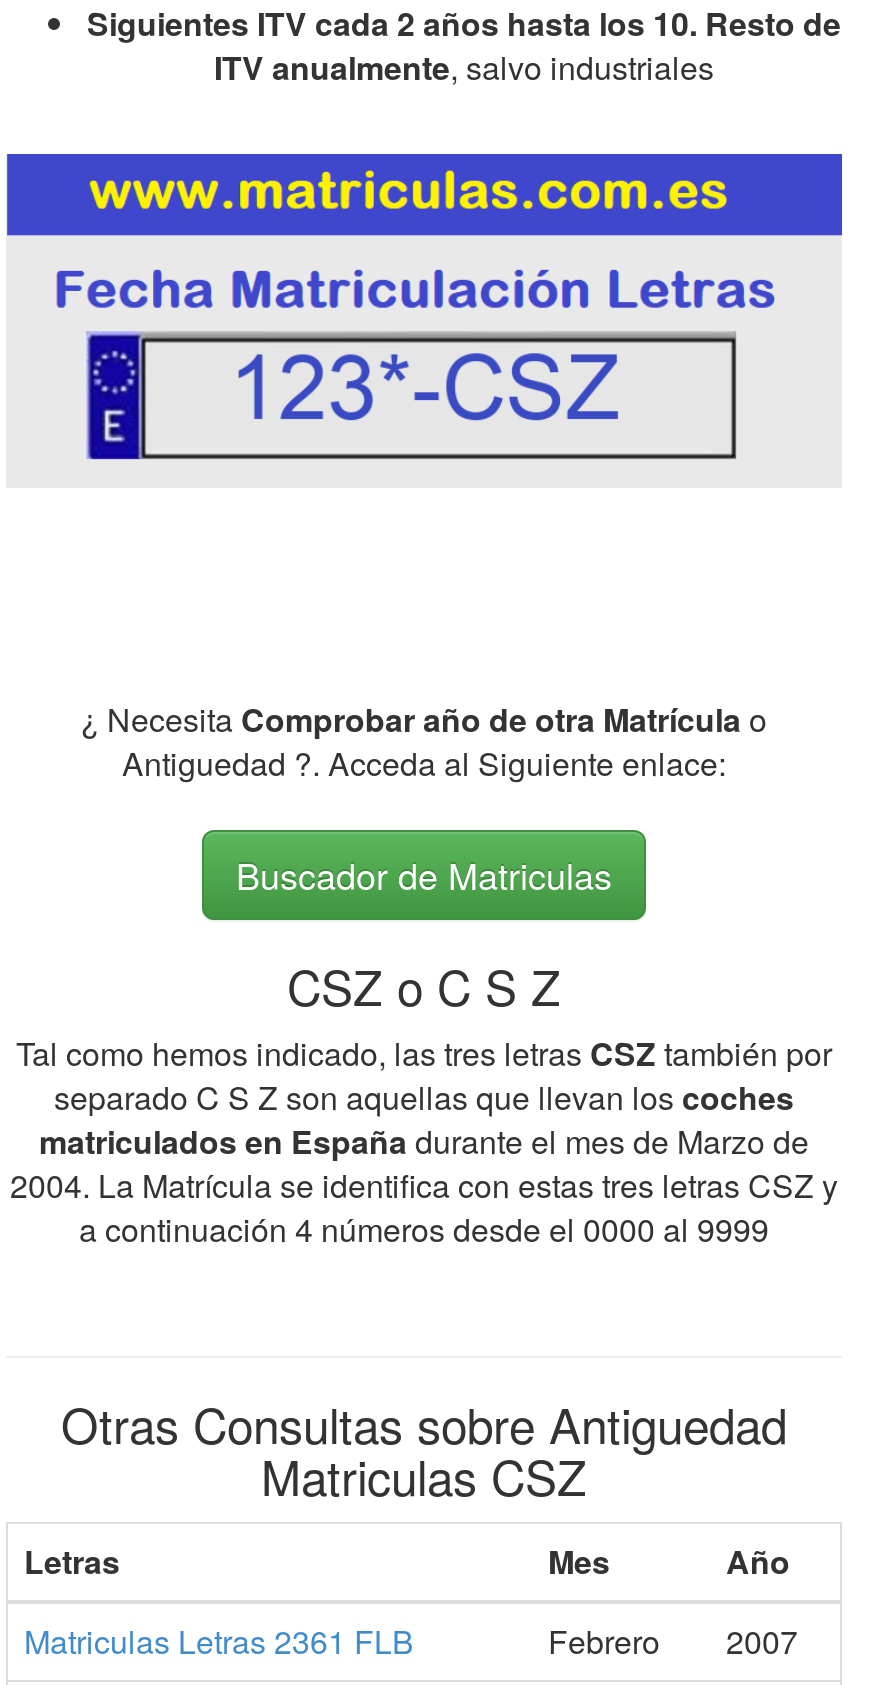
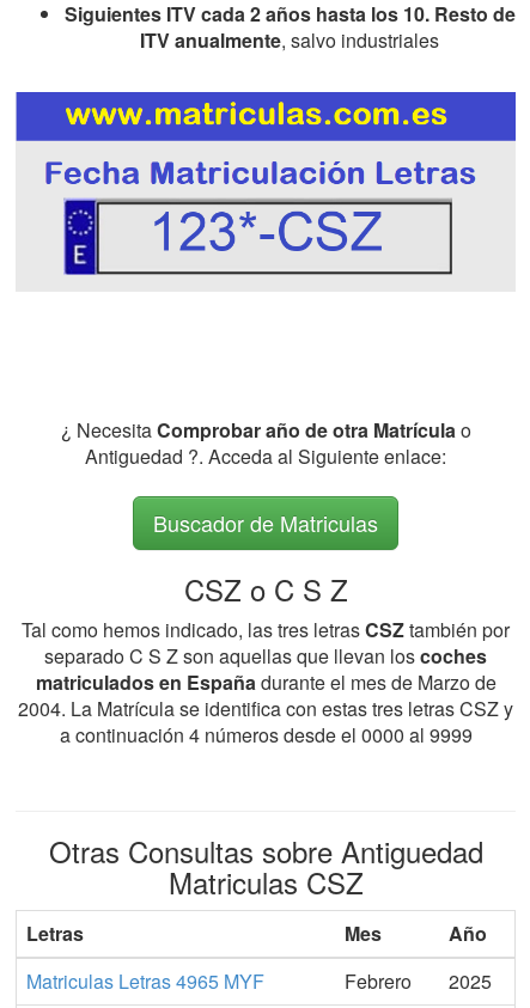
- Matriculas Letras 2361 FLB
+ Matriculas Letras 4965 MYF

- Febrero 2007
+ Febrero 2025
